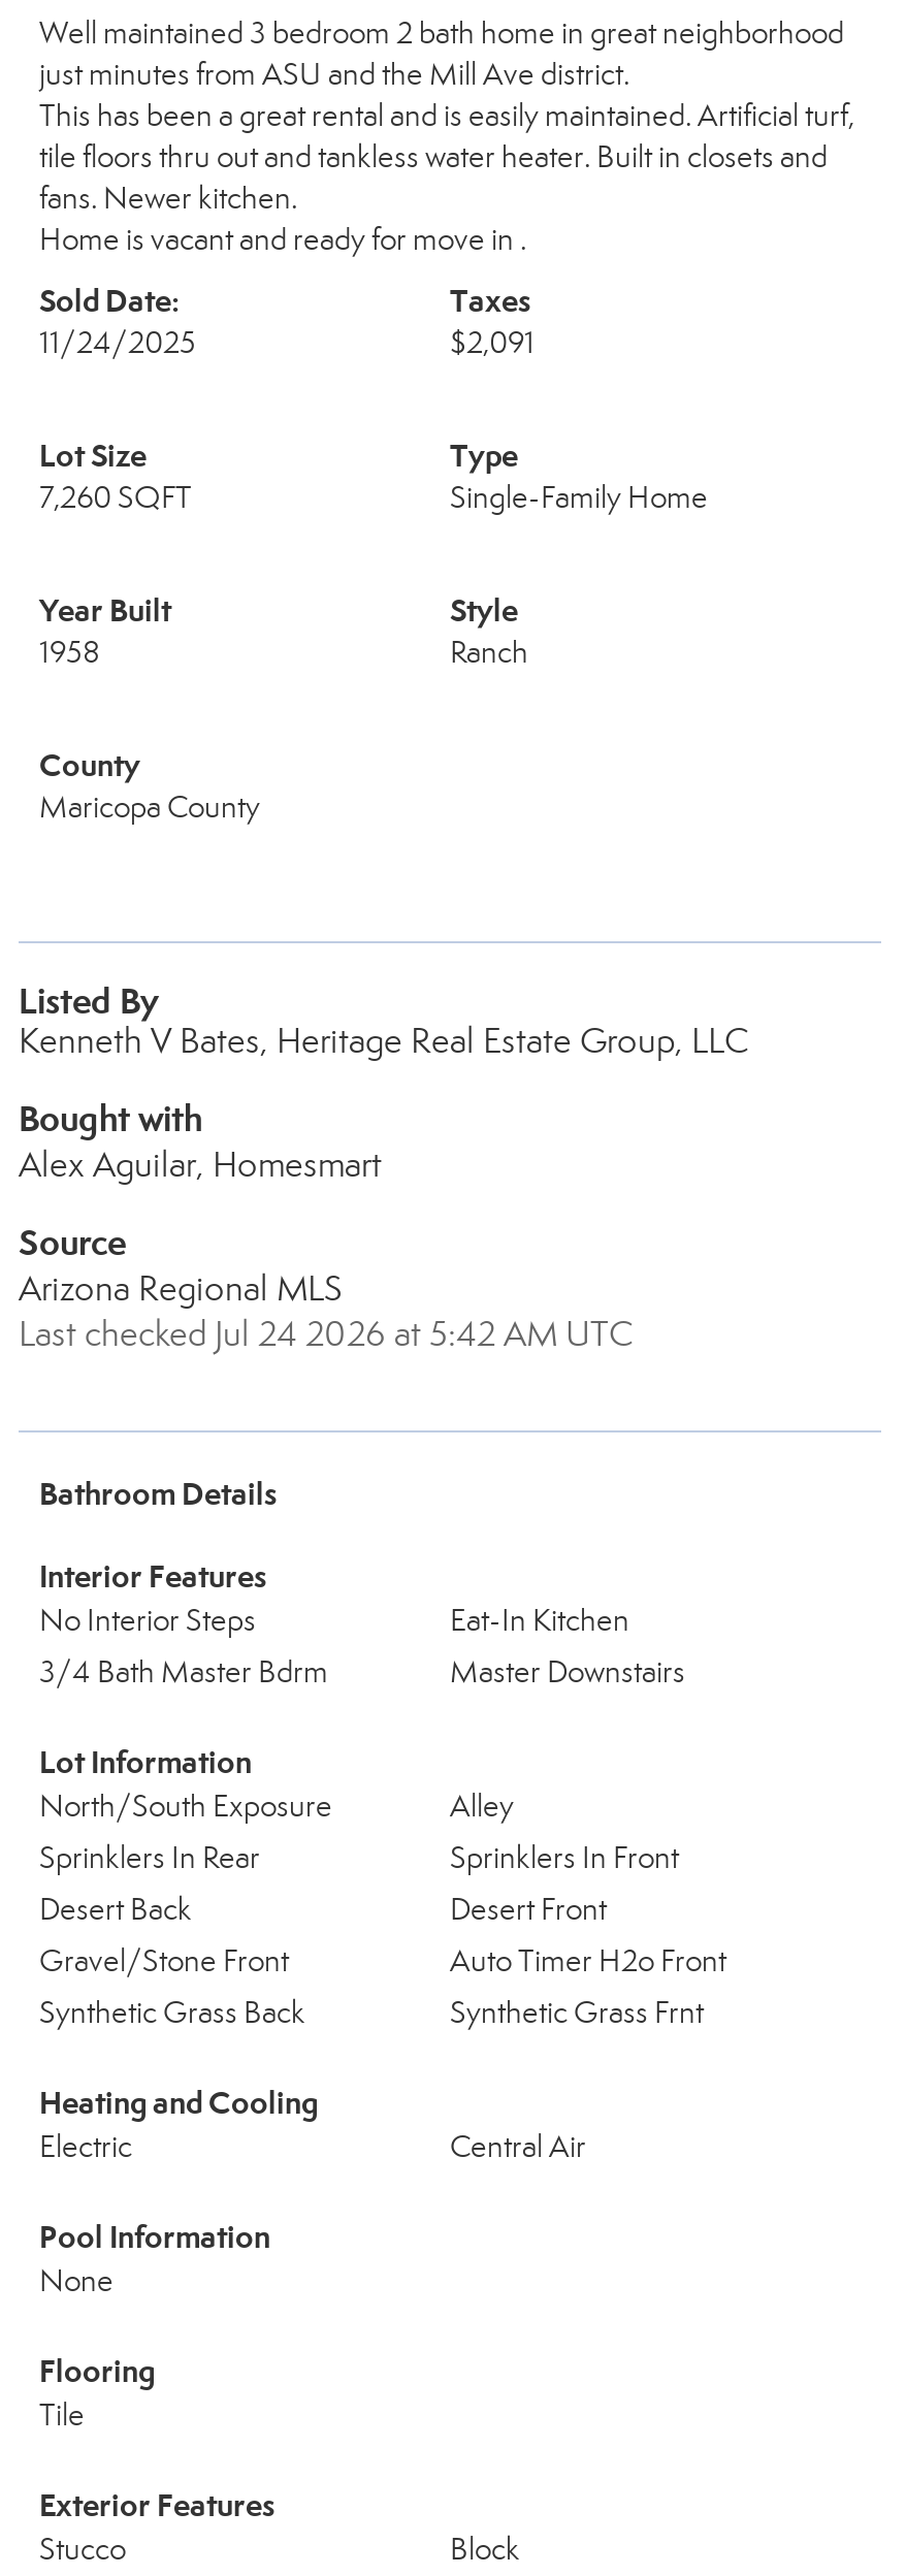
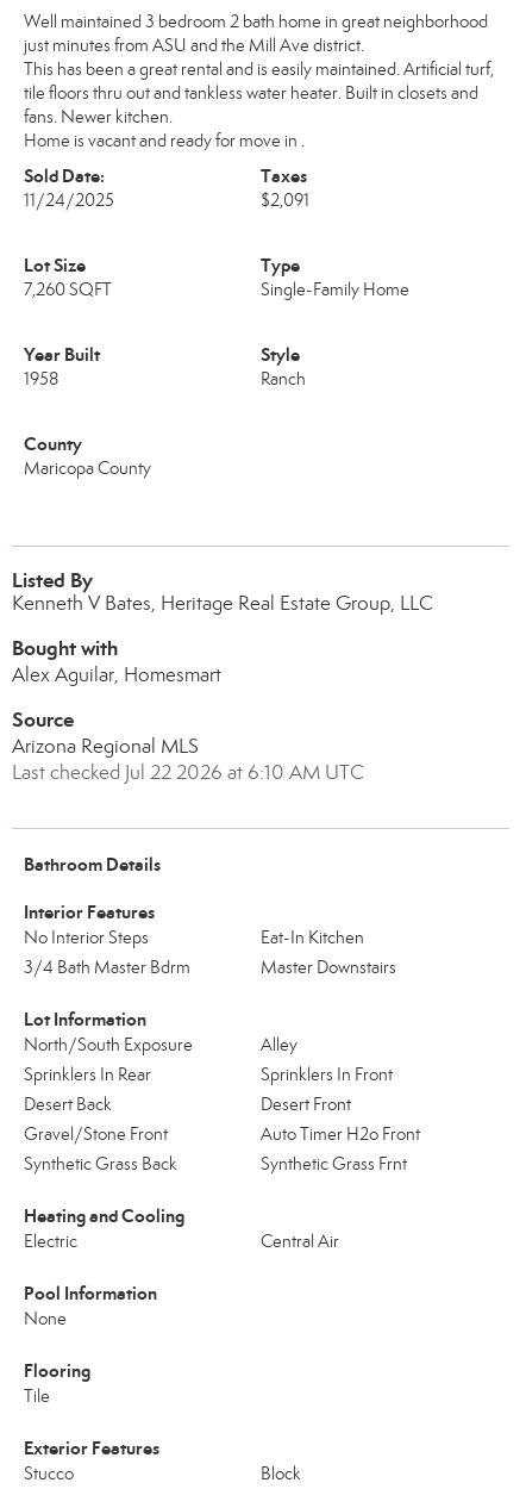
- Last checked Jul 24 2026 at 5:42 AM UTC
+ Last checked Jul 22 2026 at 6:10 AM UTC
